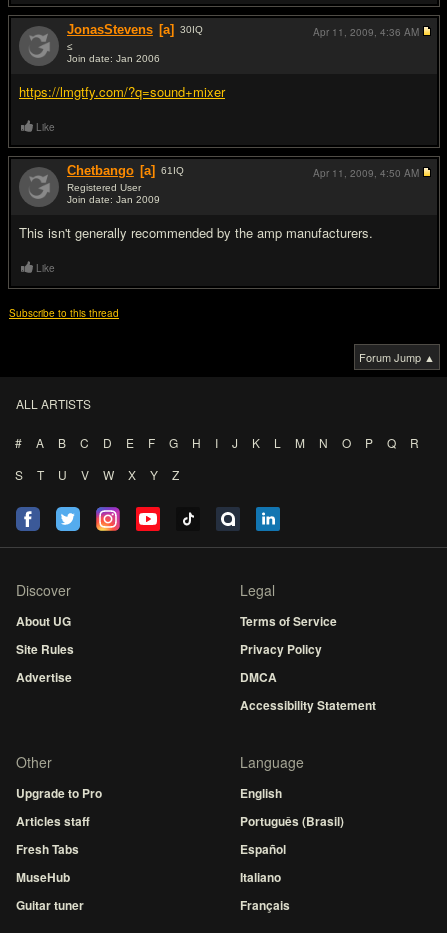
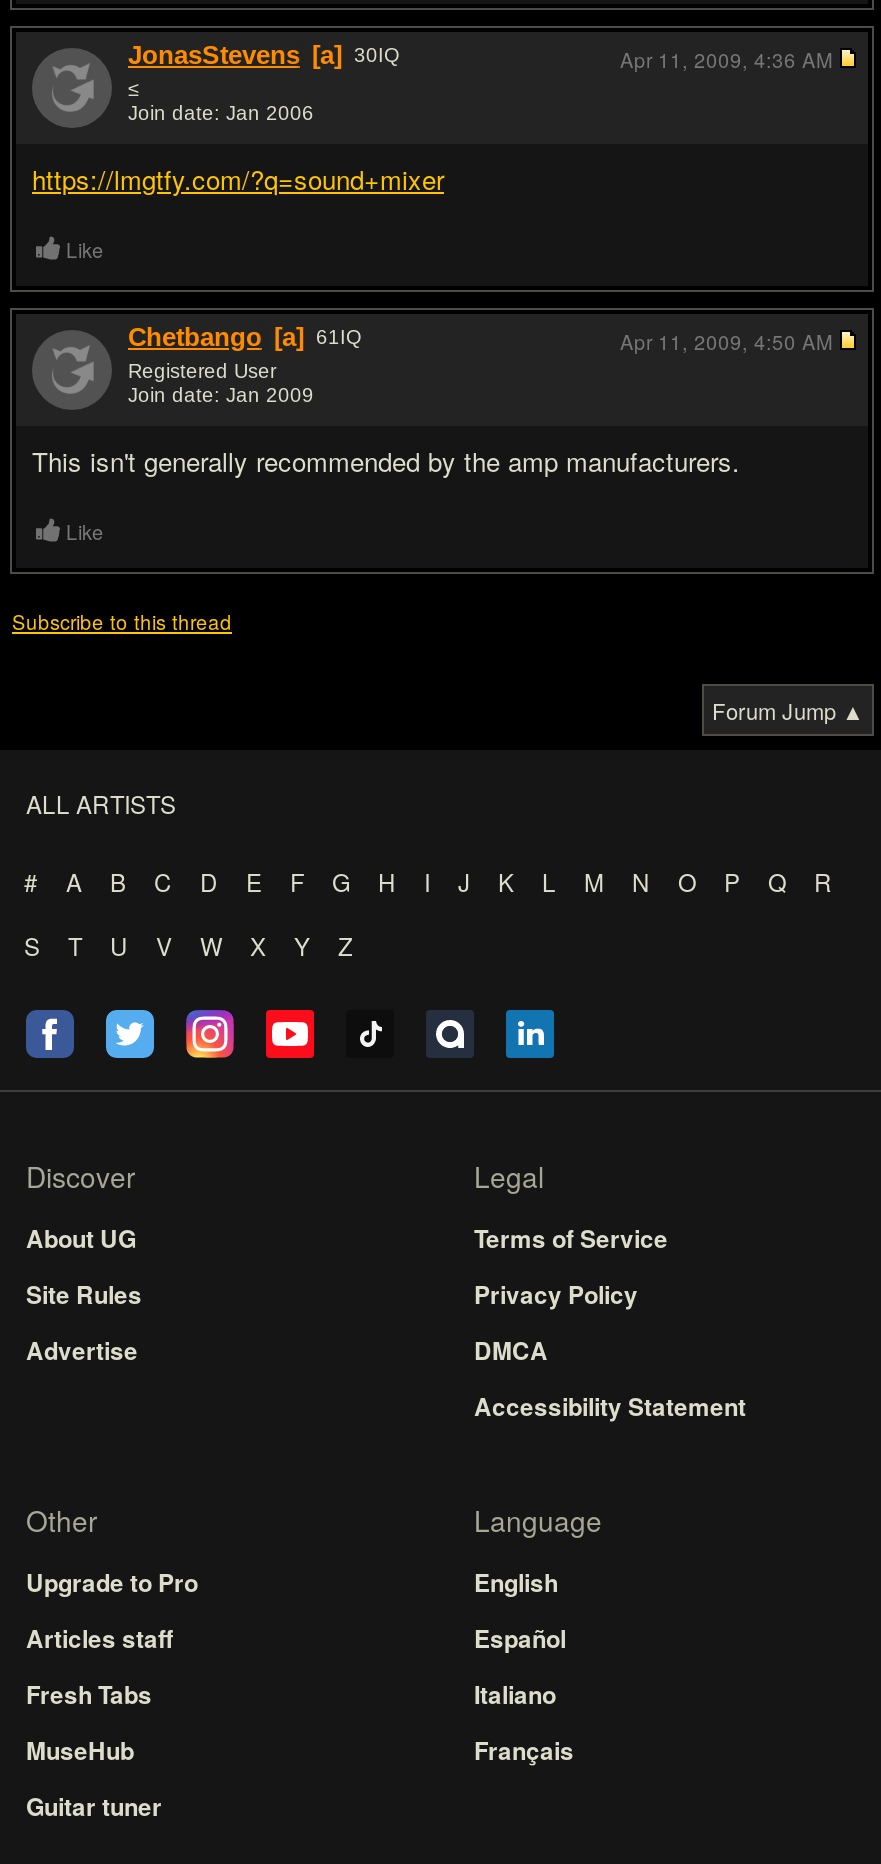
- Português (Brasil)

moved up: Español | Italiano | Français
